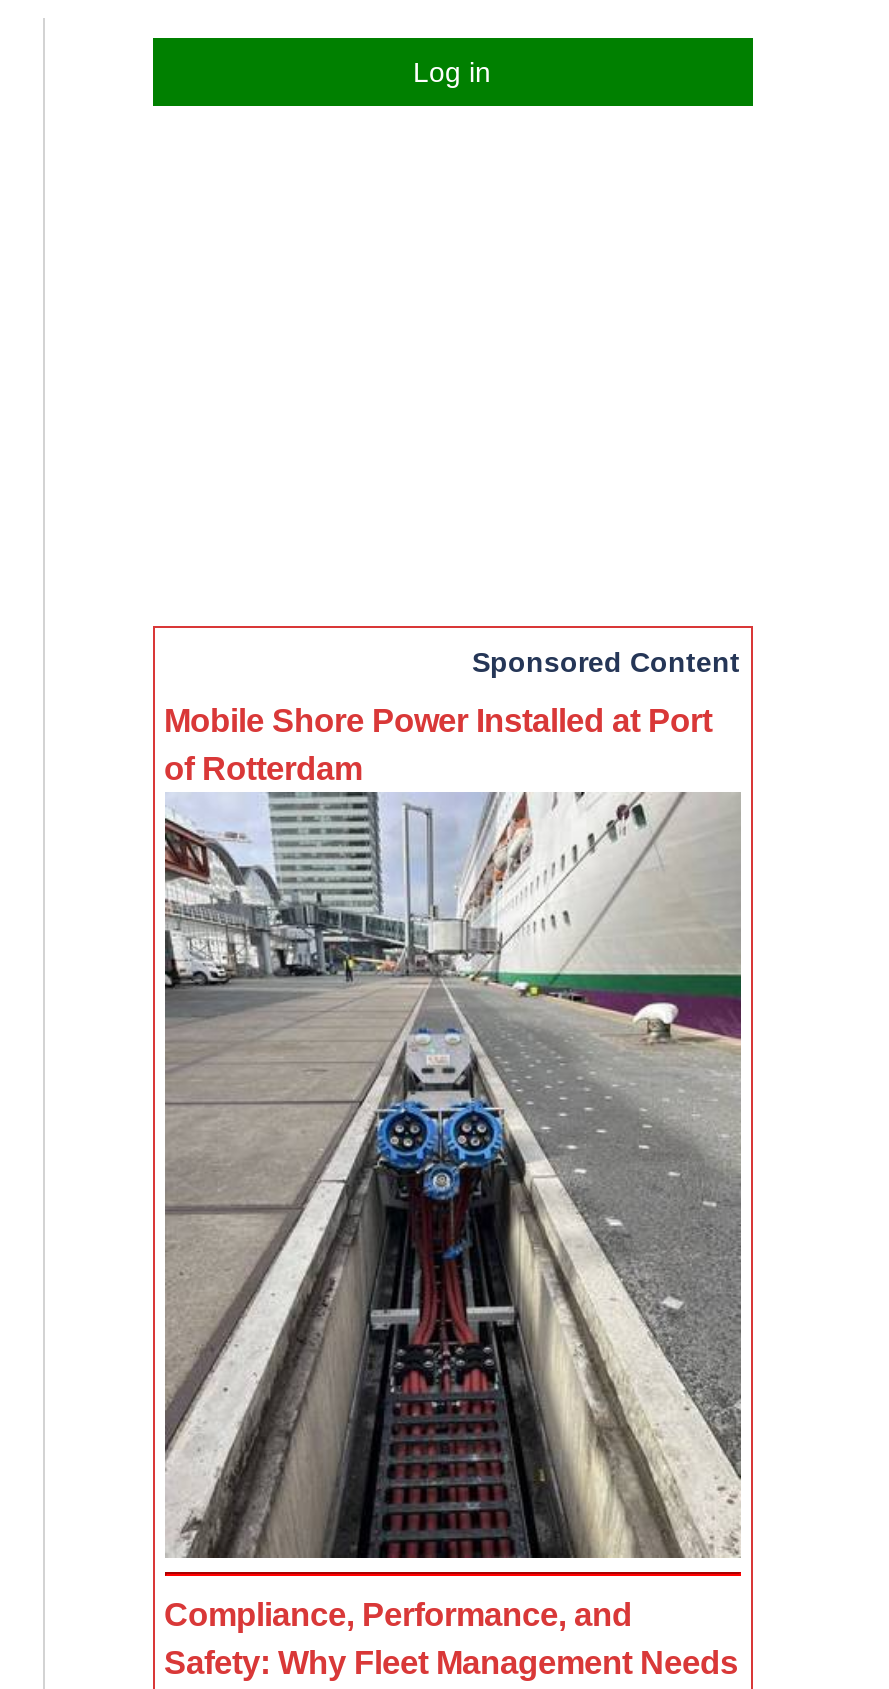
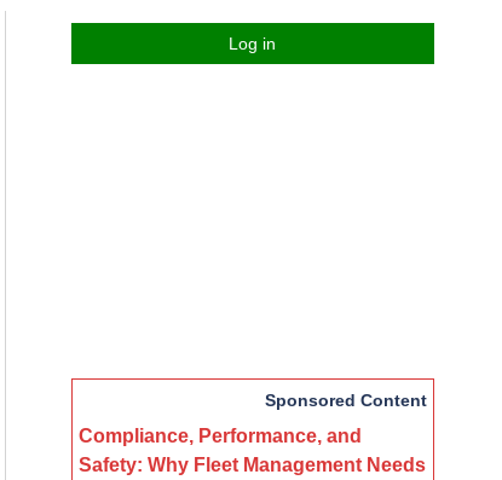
- Mobile Shore Power Installed at Port
- of Rotterdam

- [image]
